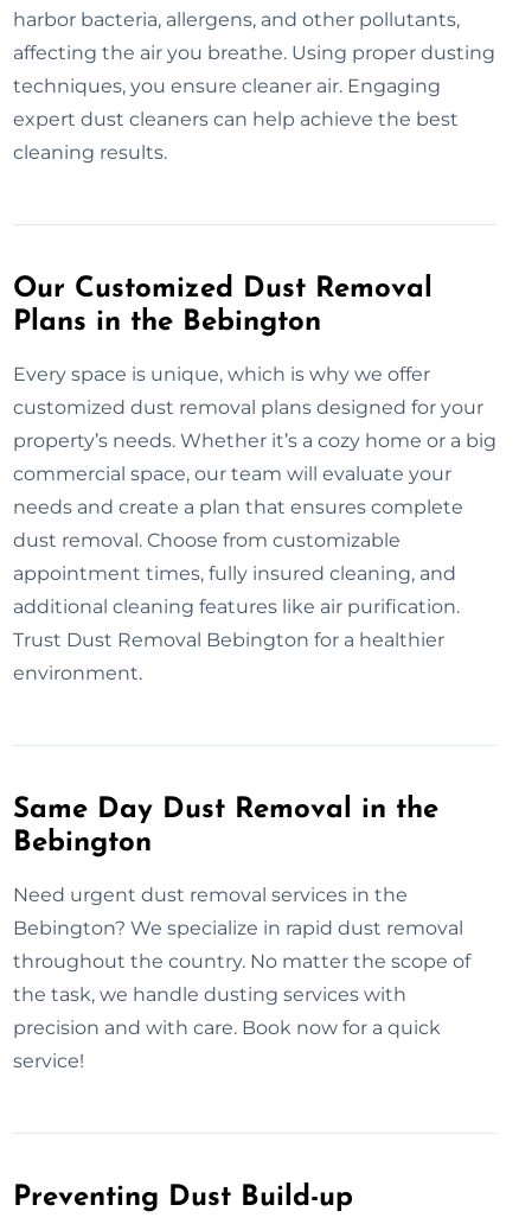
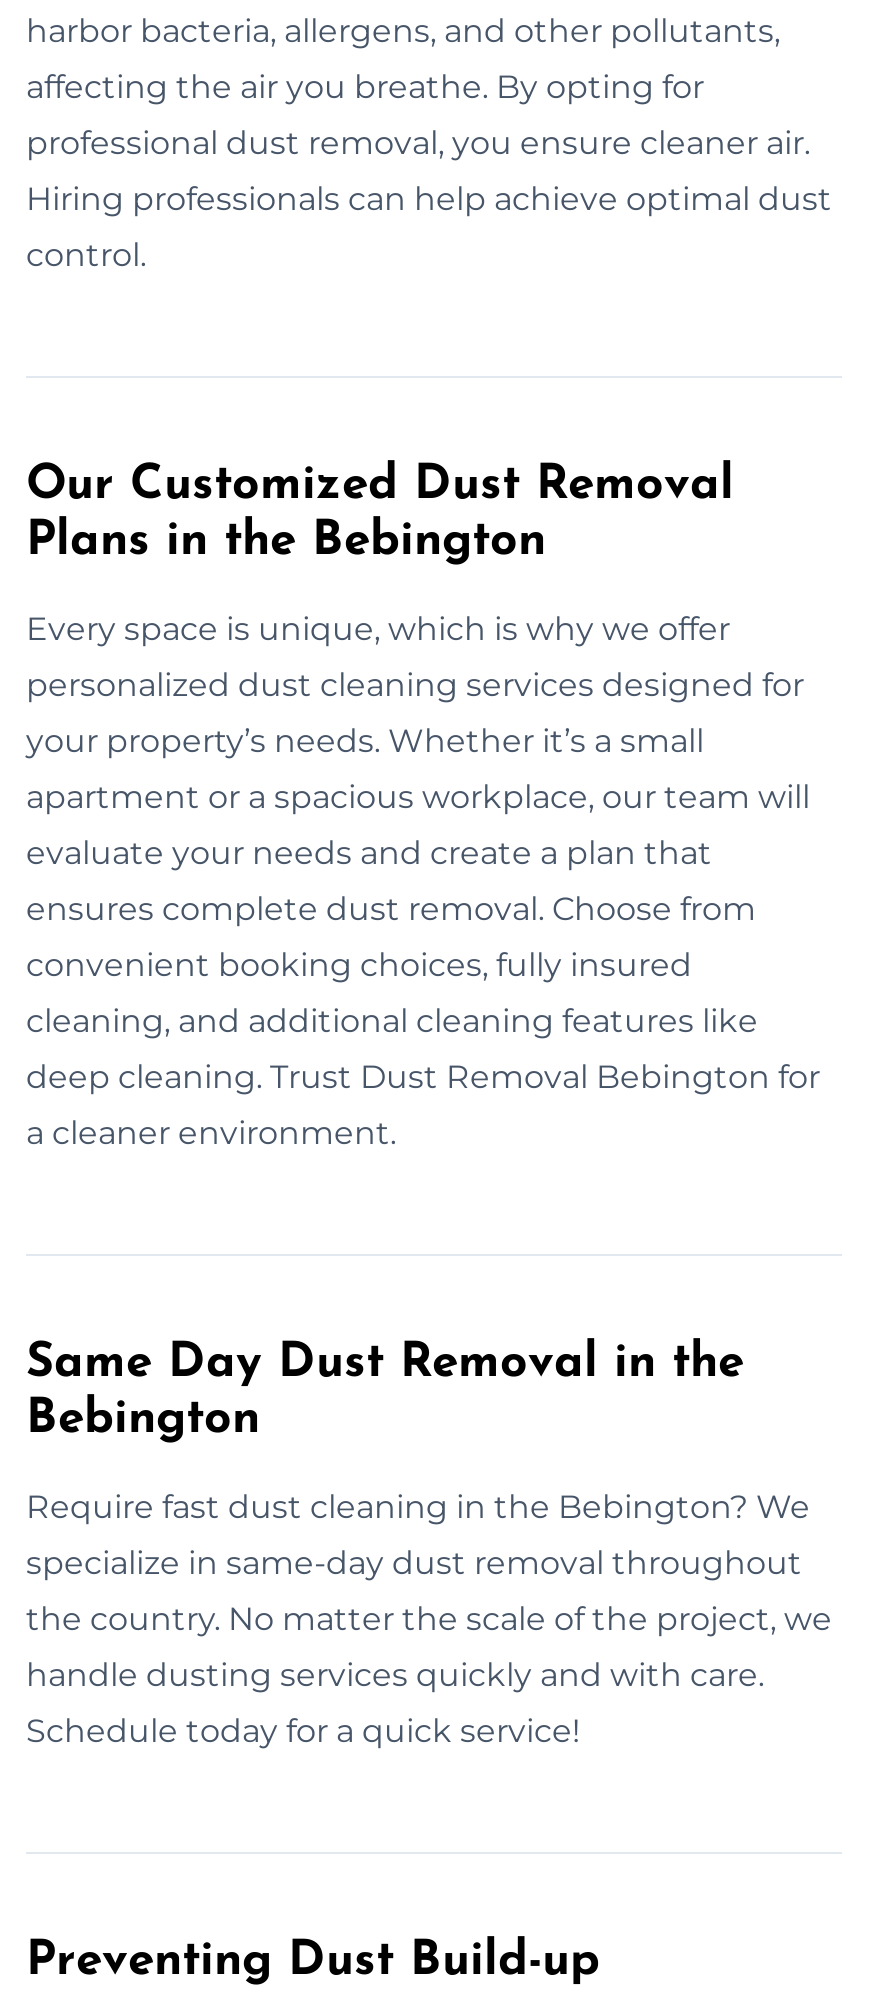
- affecting the air you breathe. Using proper dusting
+ affecting the air you breathe. By opting for

- techniques, you ensure cleaner air. Engaging
+ professional dust removal, you ensure cleaner air.

- expert dust cleaners can help achieve the best
+ Hiring professionals can help achieve optimal dust

- cleaning results.
+ control.

- customized dust removal plans designed for your
+ personalized dust cleaning services designed for

- property’s needs. Whether it’s a cozy home or a big
+ your property’s needs. Whether it’s a small

- commercial space, our team will evaluate your
+ apartment or a spacious workplace, our team will

- needs and create a plan that ensures complete
+ evaluate your needs and create a plan that

- dust removal. Choose from customizable
+ ensures complete dust removal. Choose from

- appointment times, fully insured cleaning, and
+ convenient booking choices, fully insured

- additional cleaning features like air purification.
+ cleaning, and additional cleaning features like

- Trust Dust Removal Bebington for a healthier
+ deep cleaning. Trust Dust Removal Bebington for

- environment.
+ a cleaner environment.

- Need urgent dust removal services in the
- Bebington? We specialize in rapid dust removal
- throughout the country. No matter the scope of
- the task, we handle dusting services with
- precision and with care. Book now for a quick
- service!
+ Require fast dust cleaning in the Bebington? We
+ specialize in same-day dust removal throughout
+ the country. No matter the scale of the project, we
+ handle dusting services quickly and with care.
+ Schedule today for a quick service!
